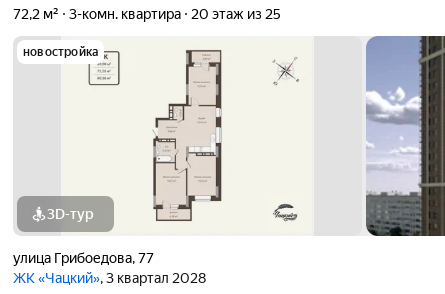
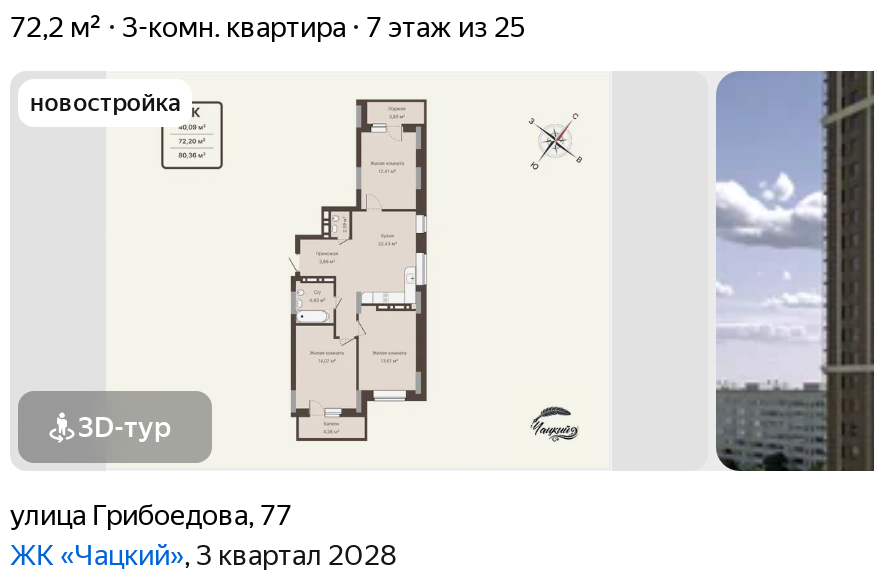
- 20 этаж из 25
+ 7 этаж из 25
